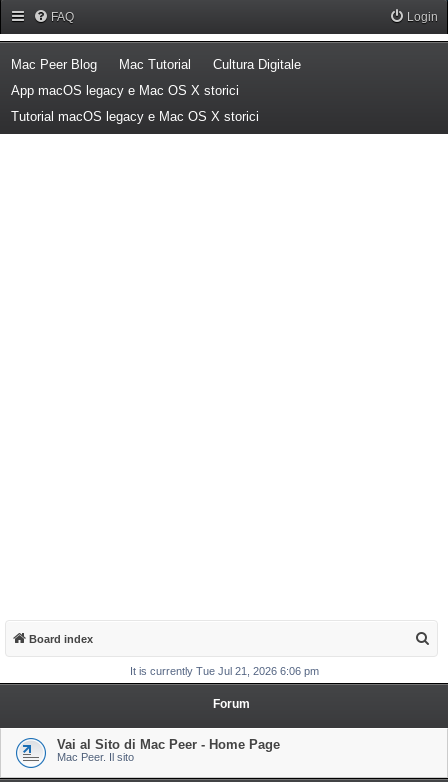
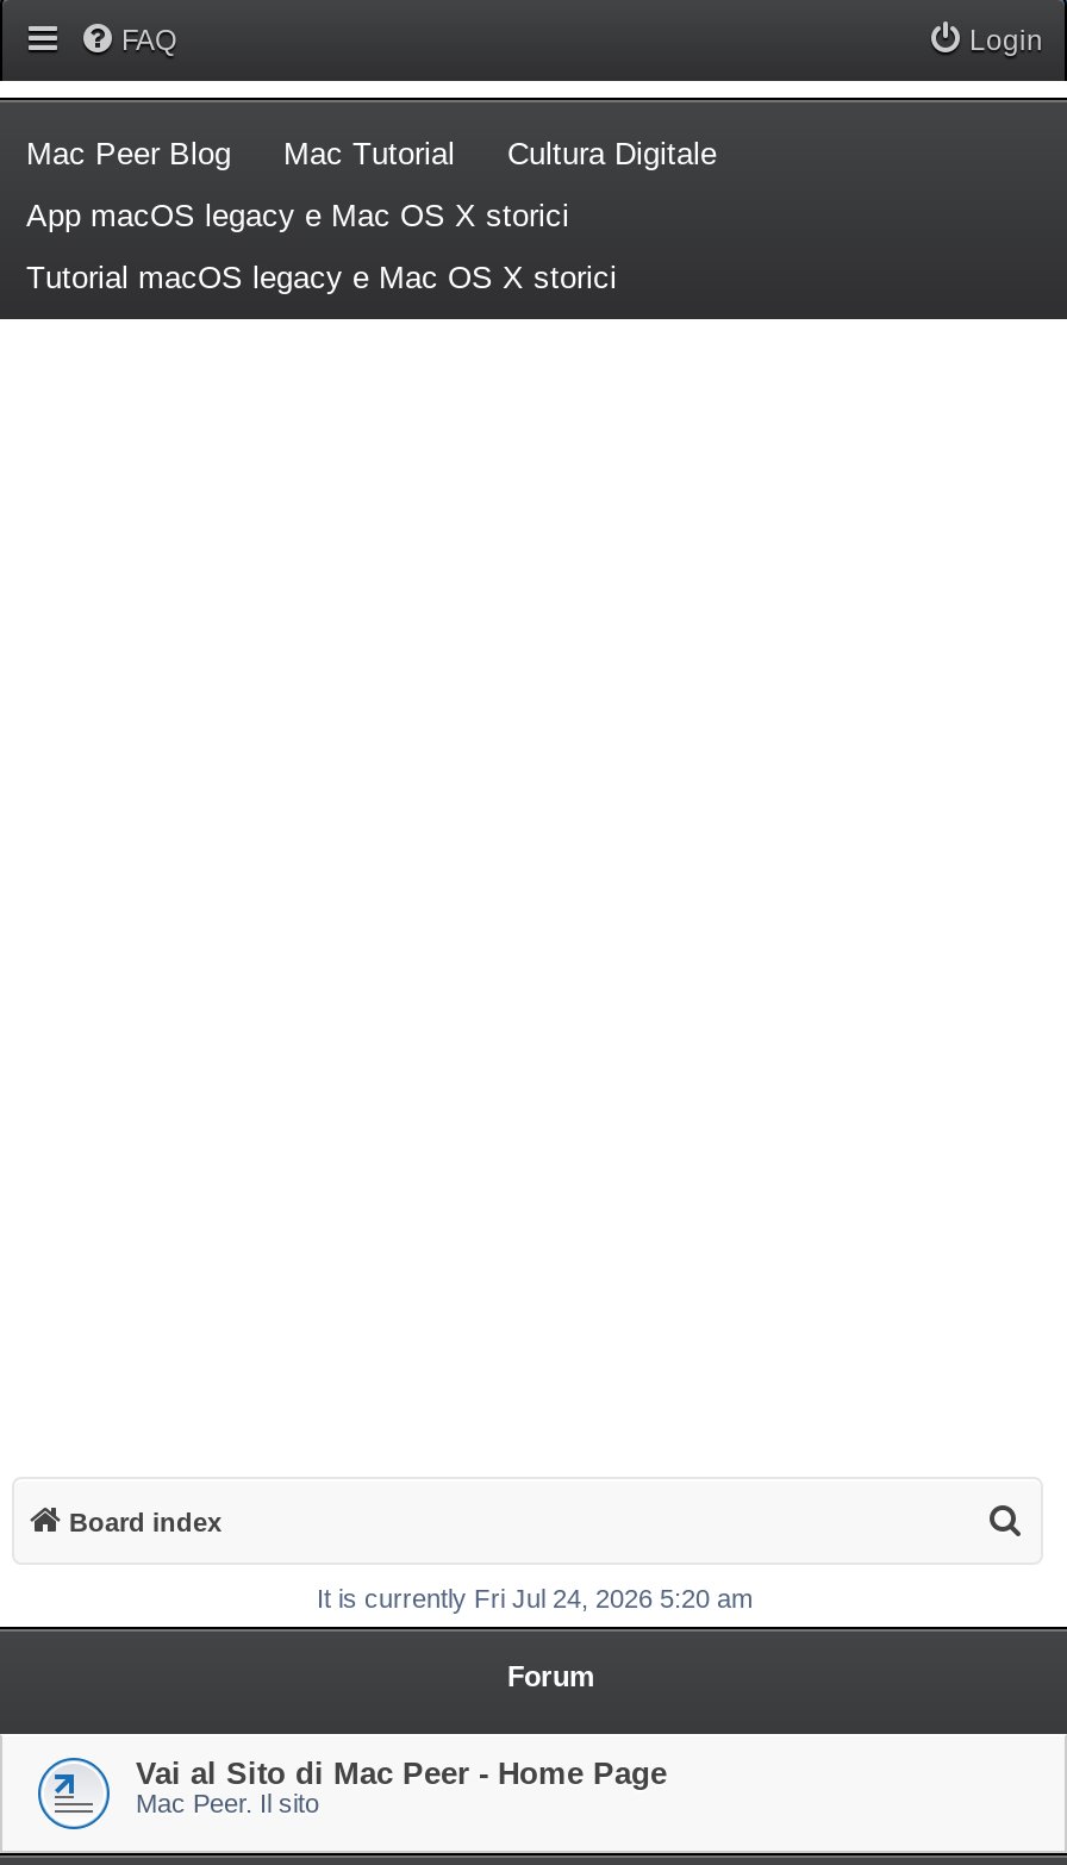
- It is currently Tue Jul 21, 2026 6:06 pm
+ It is currently Fri Jul 24, 2026 5:20 am
